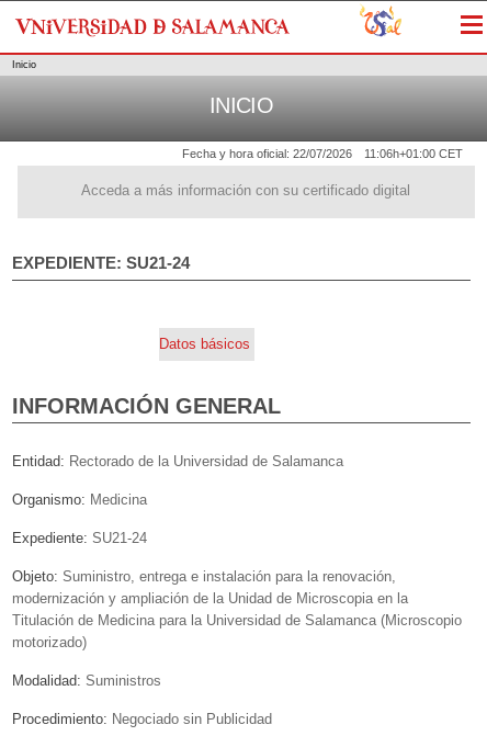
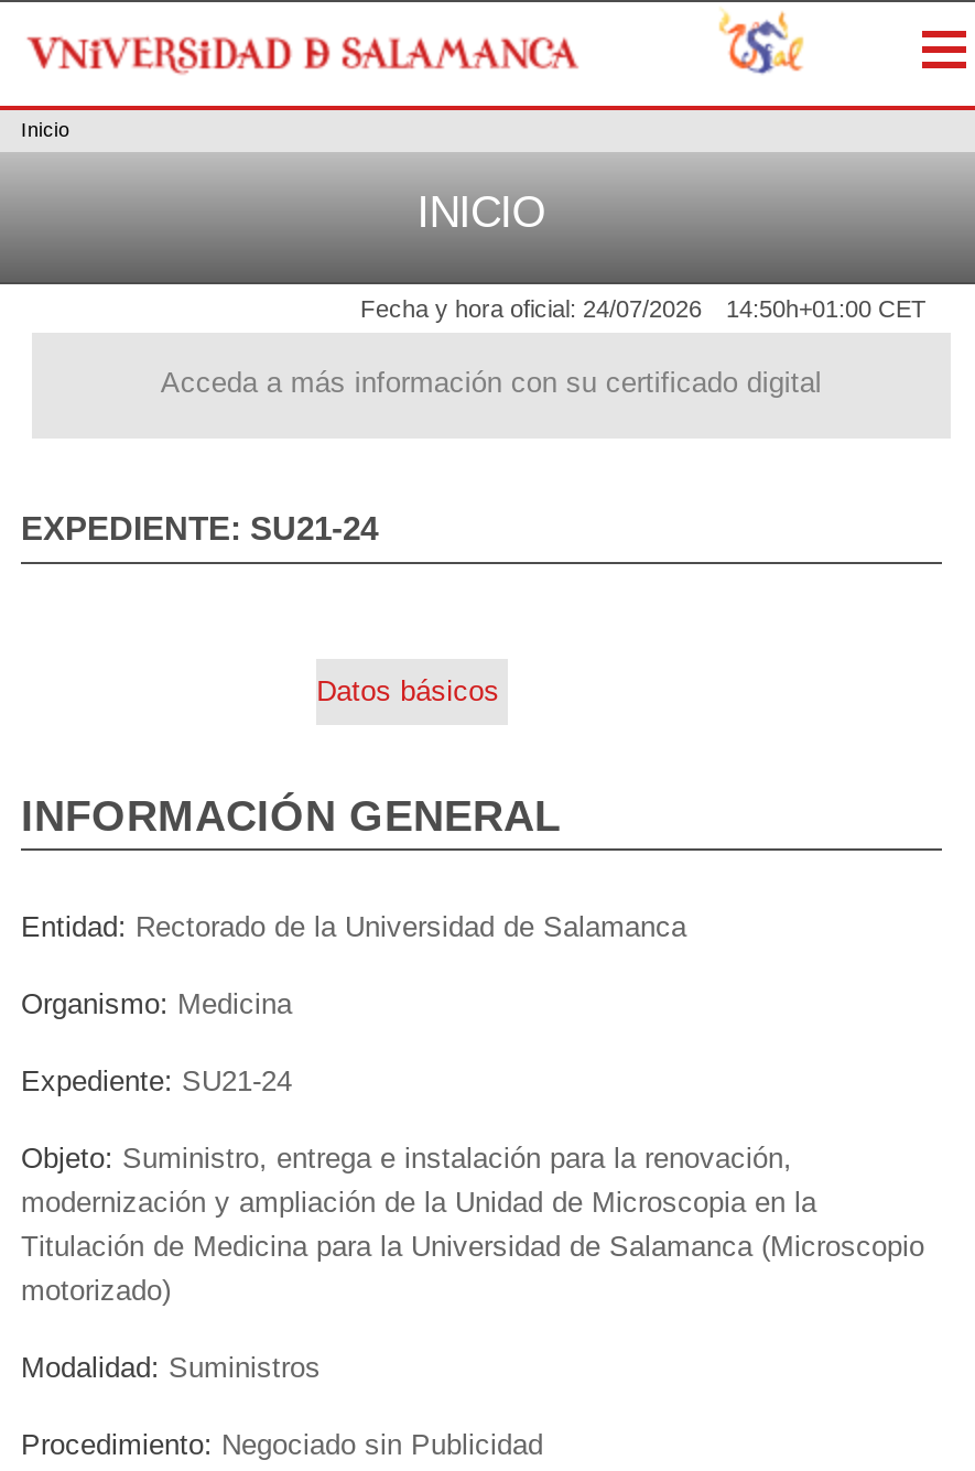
- Fecha y hora oficial: 22/07/2026
+ Fecha y hora oficial: 24/07/2026

- 11:06h+01:00 CET
+ 14:50h+01:00 CET
